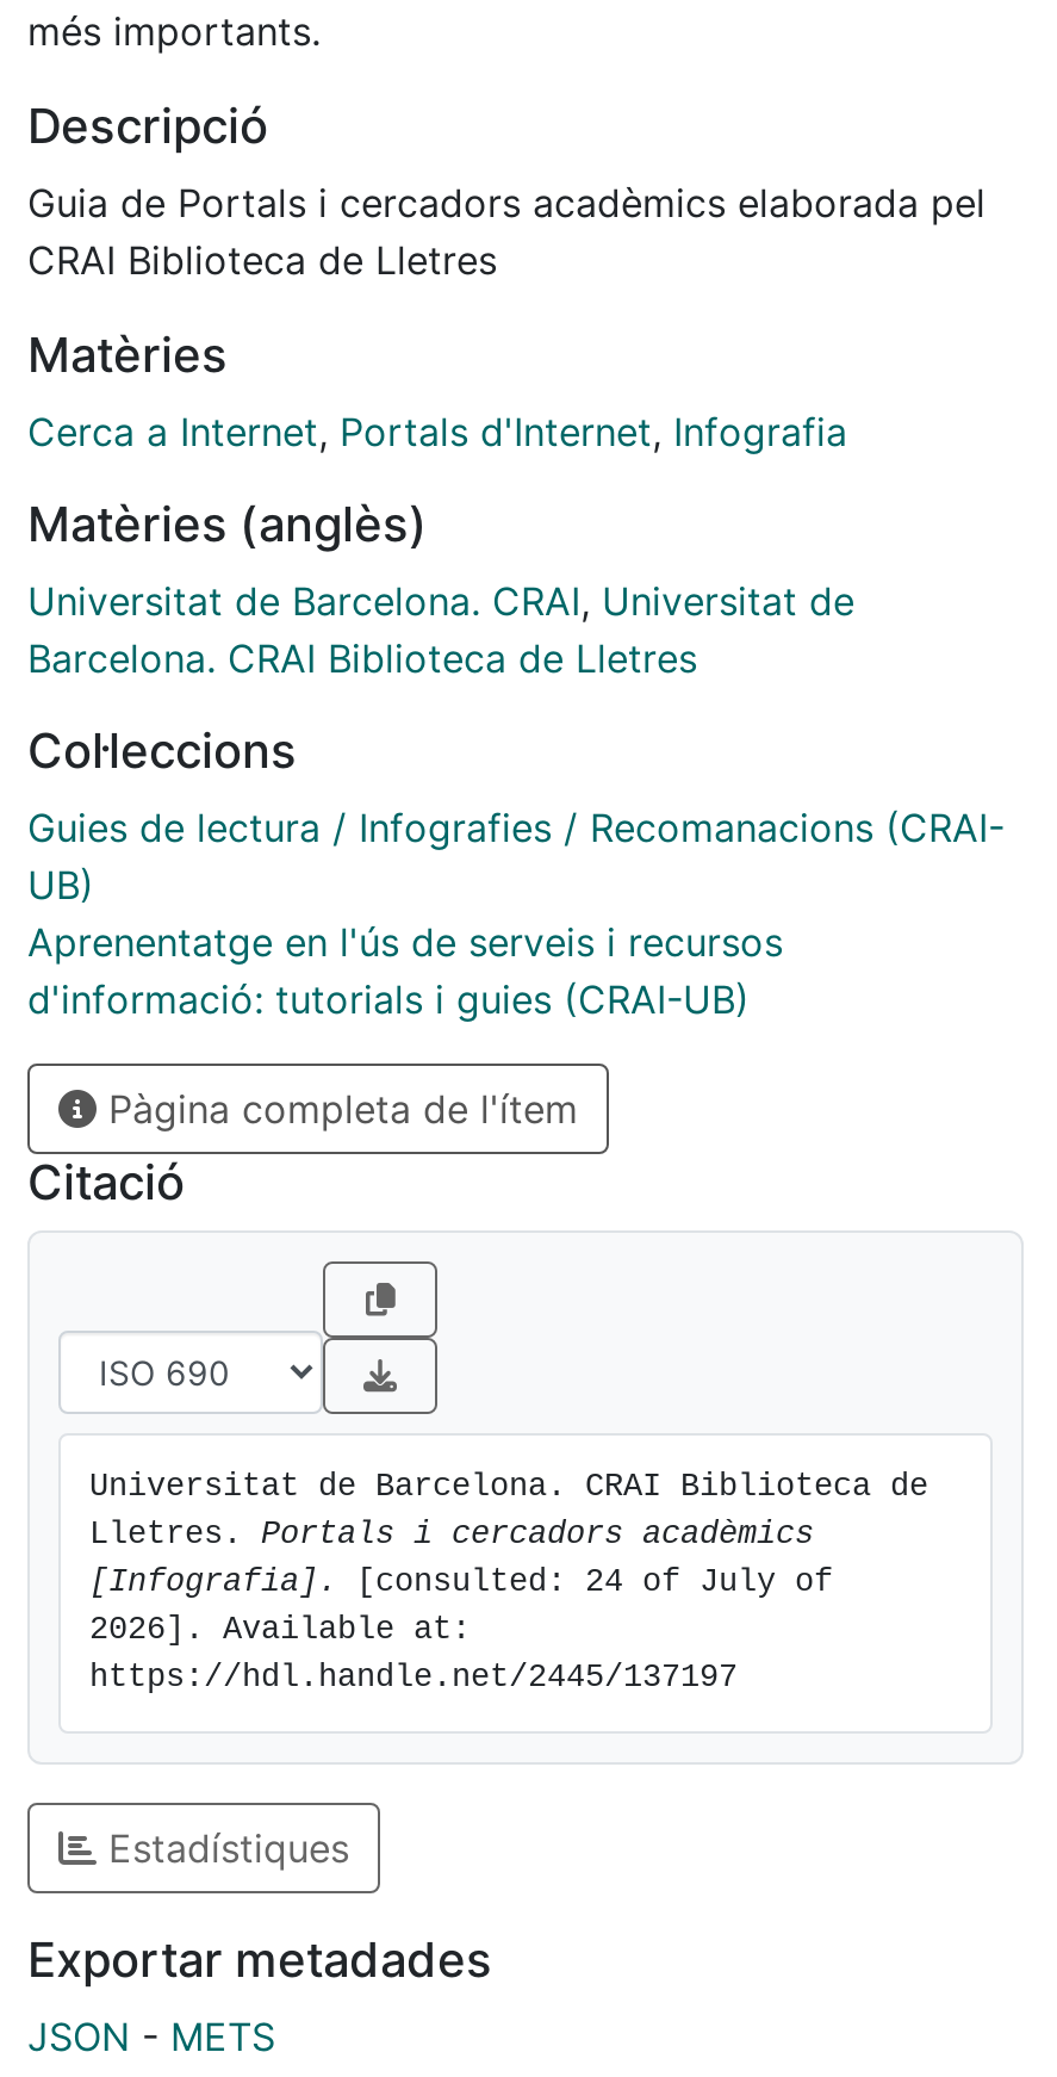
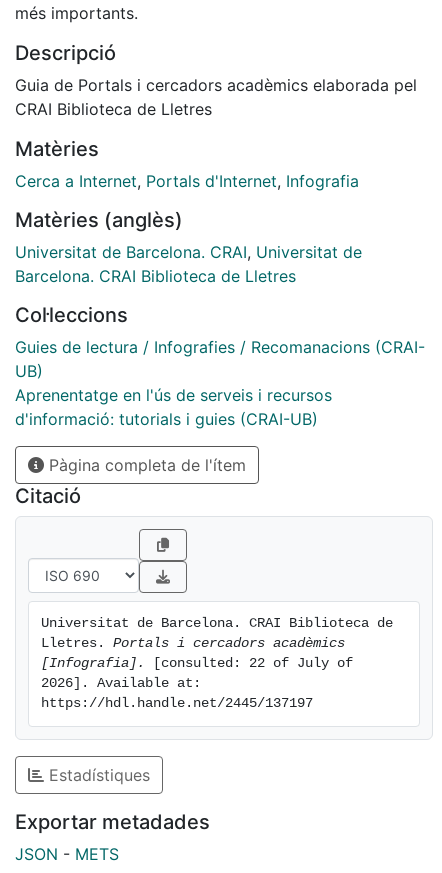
- [Infografia]. [consulted: 24 of July of
+ [Infografia]. [consulted: 22 of July of
